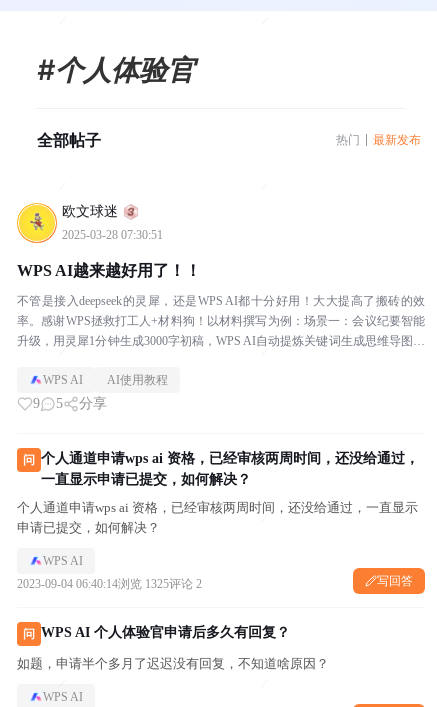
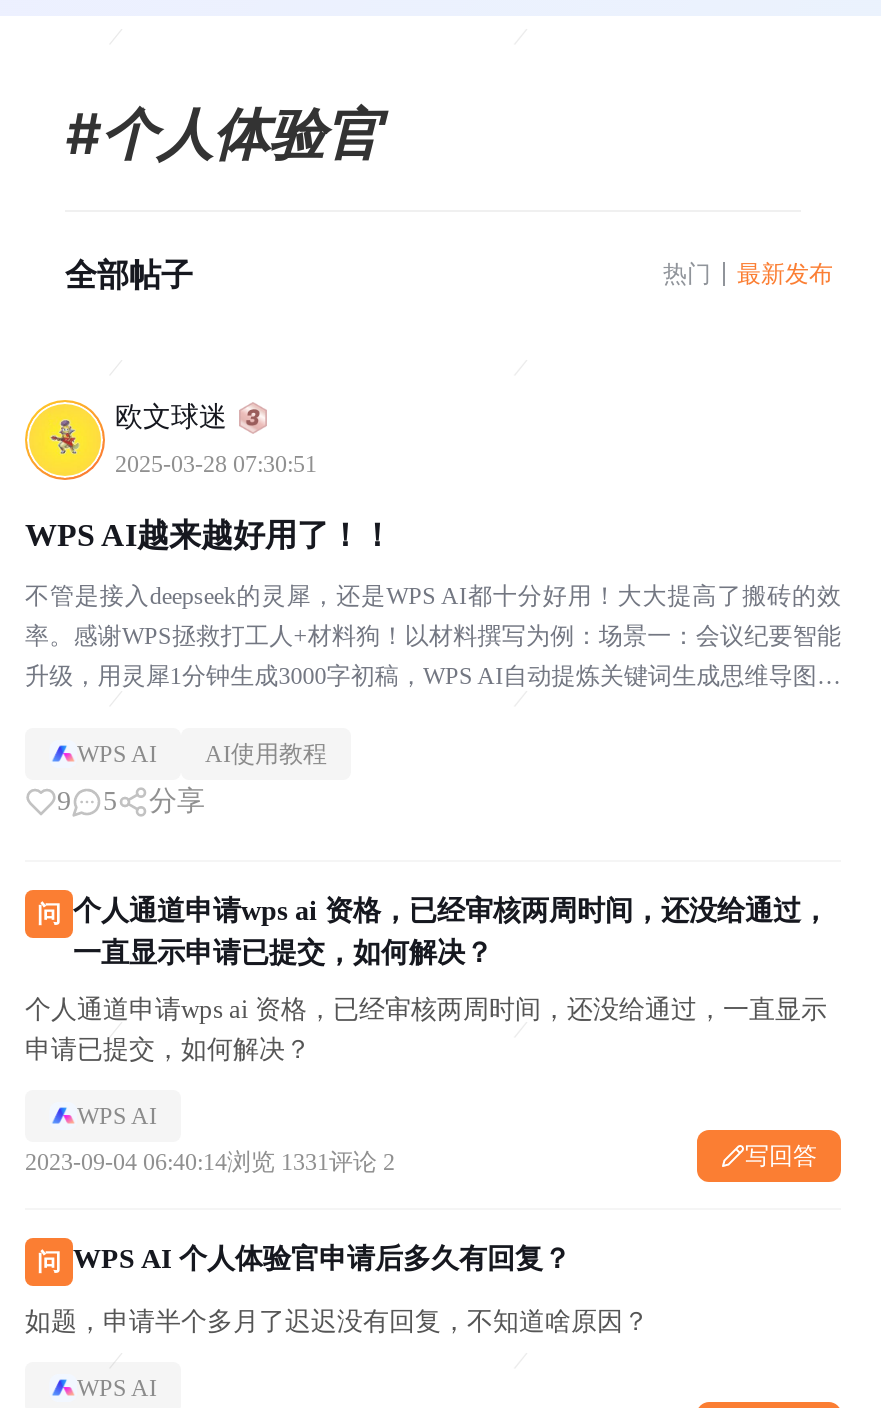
- 2023-09-04 06:40:14浏览 1325评论 2
+ 2023-09-04 06:40:14浏览 1331评论 2
